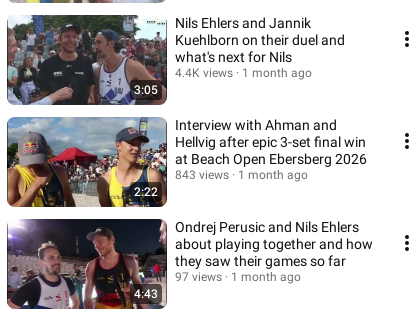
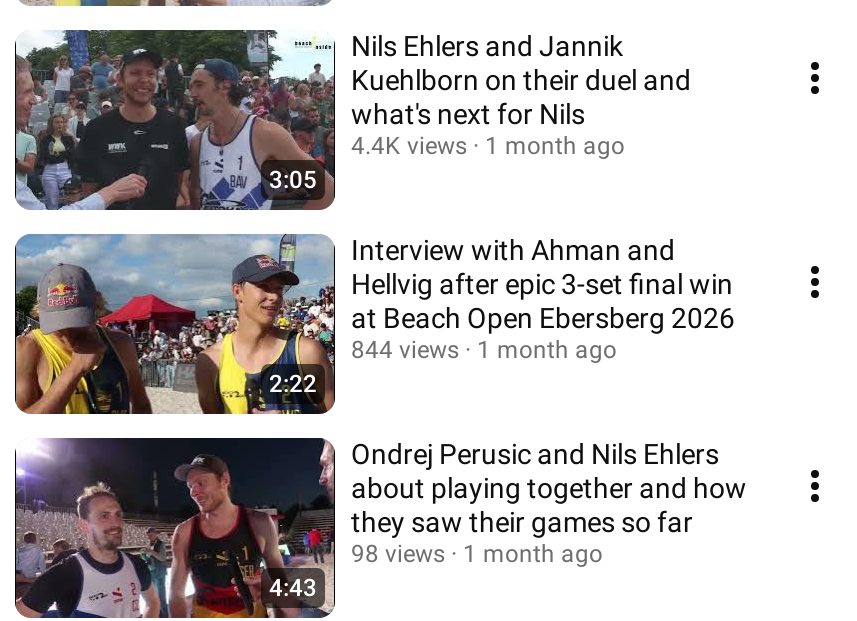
- 843 views 1 month ago
+ 844 views 1 month ago

- 97 views 1 month ago
+ 98 views 1 month ago
